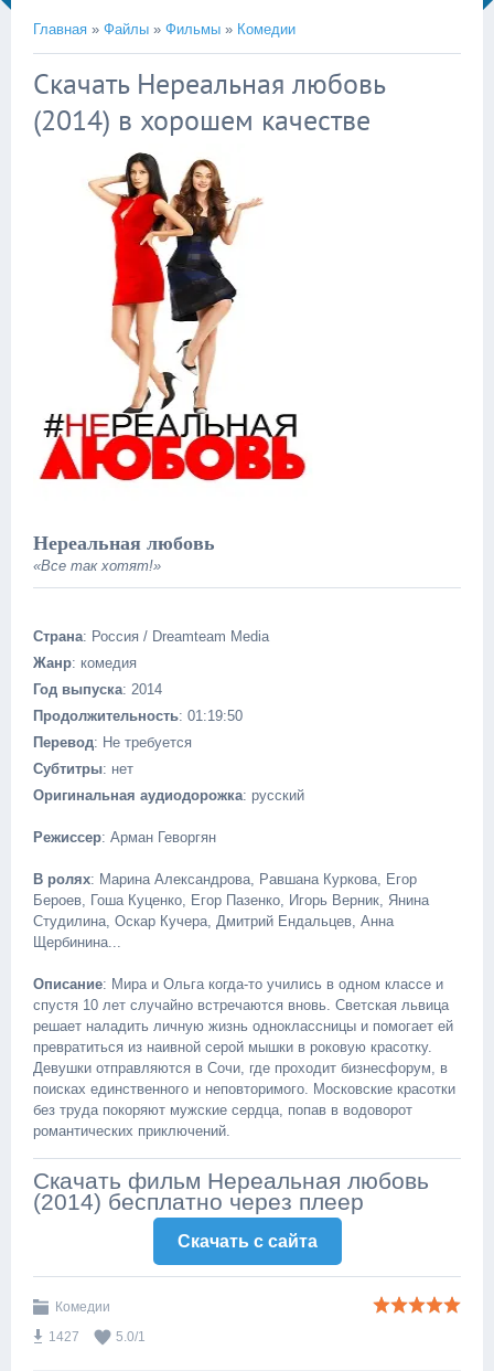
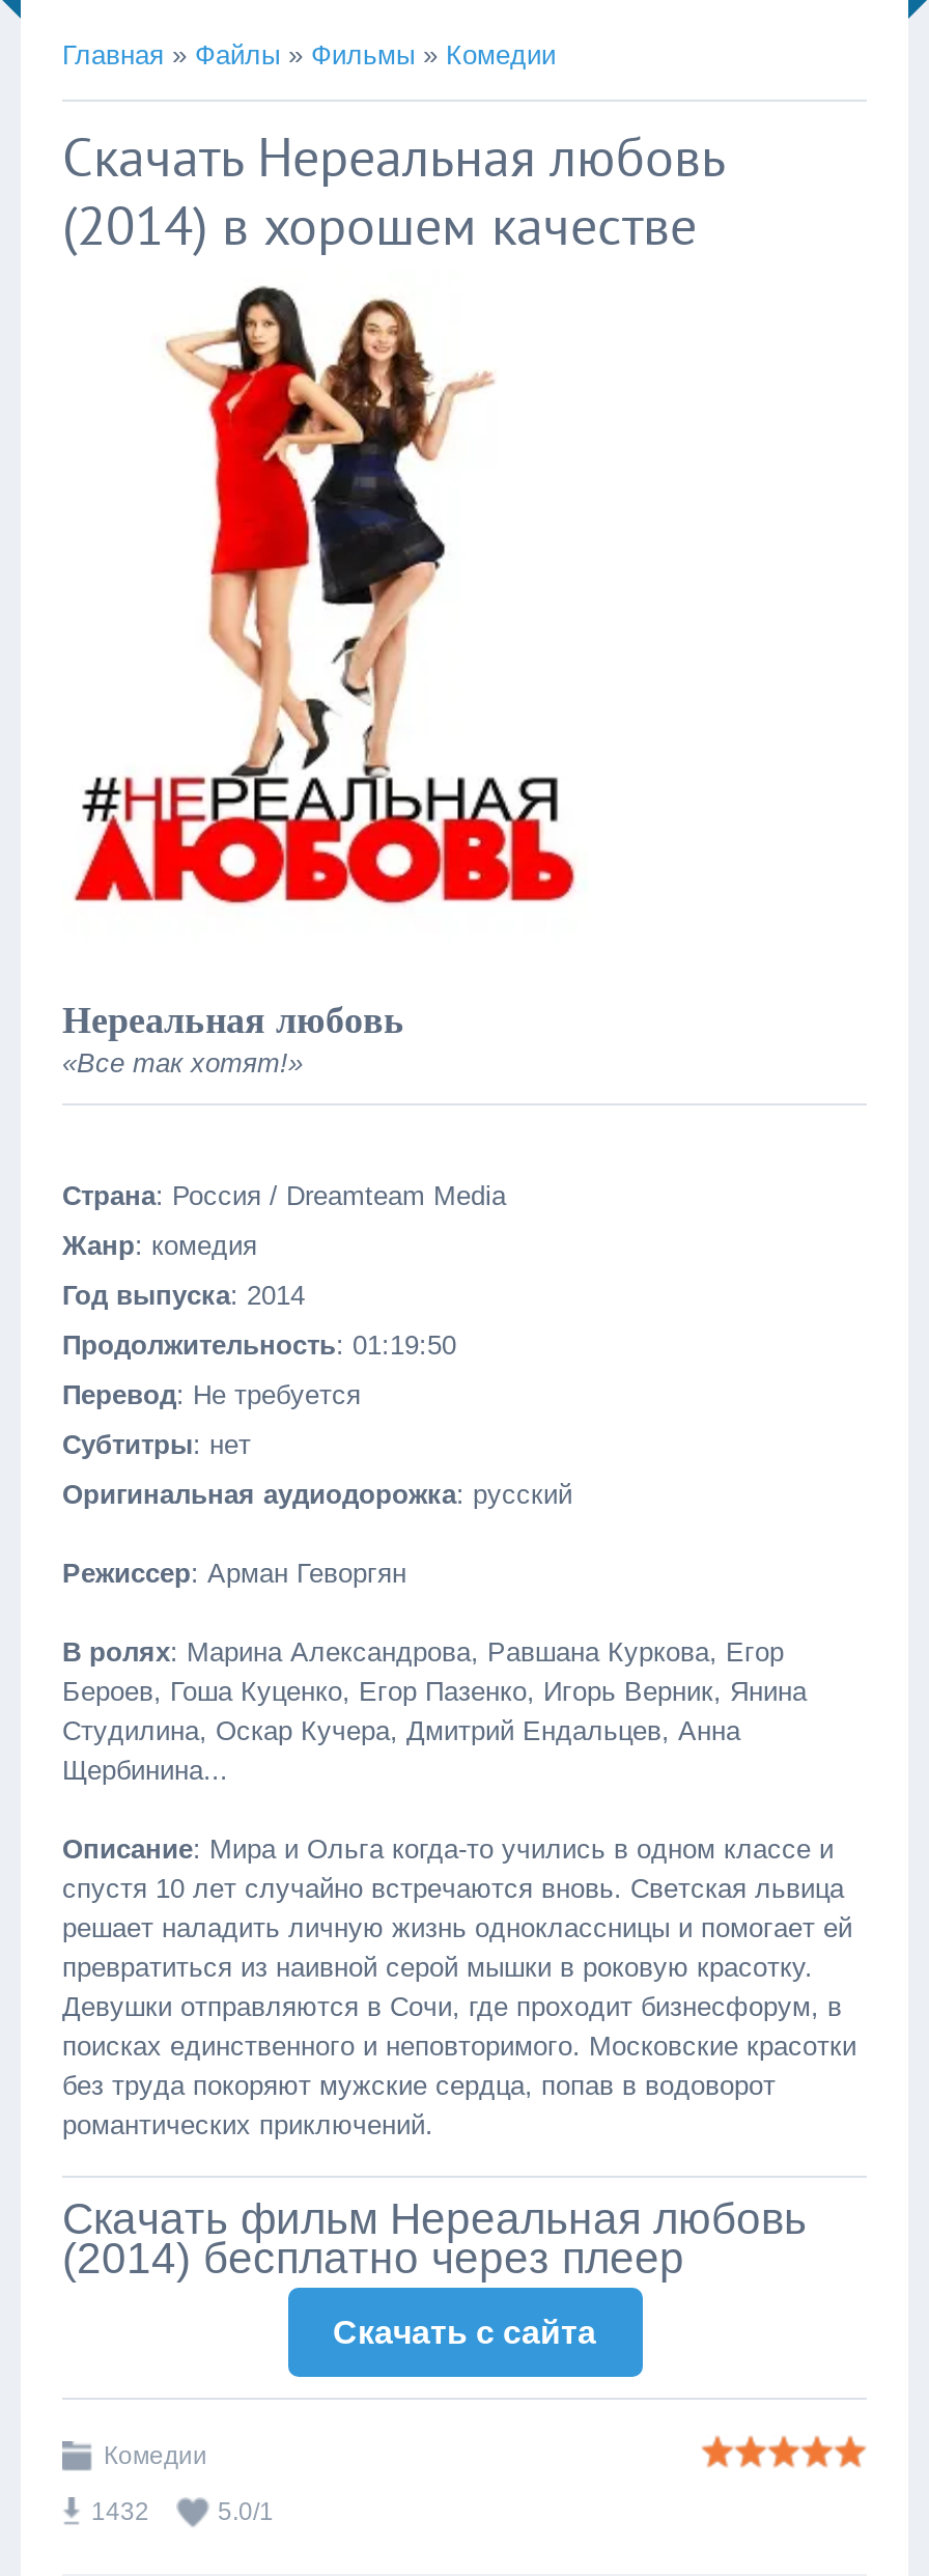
- 1427
+ 1432
